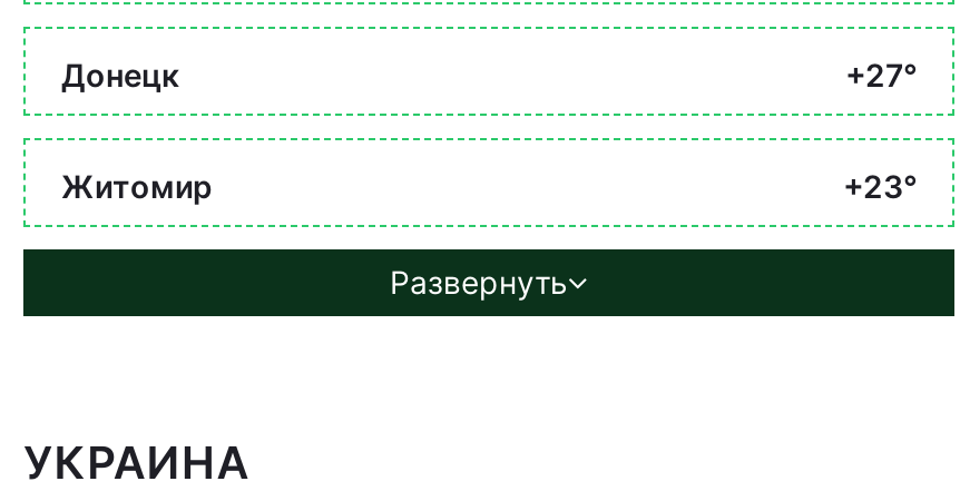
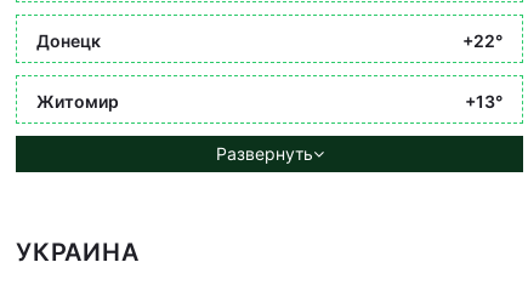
- +27°
+ +22°

- +23°
+ +13°
